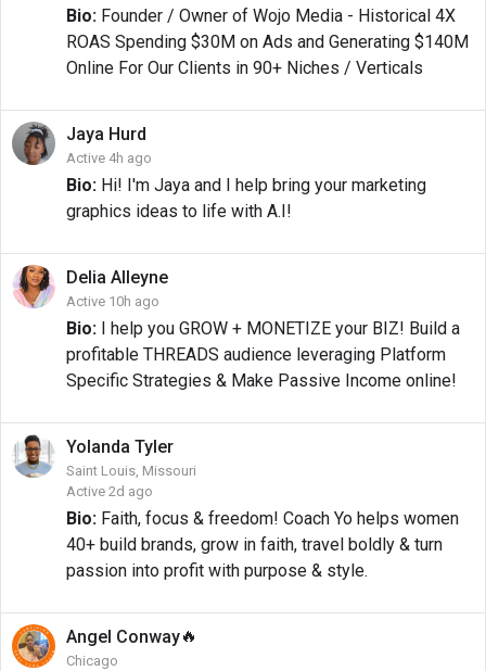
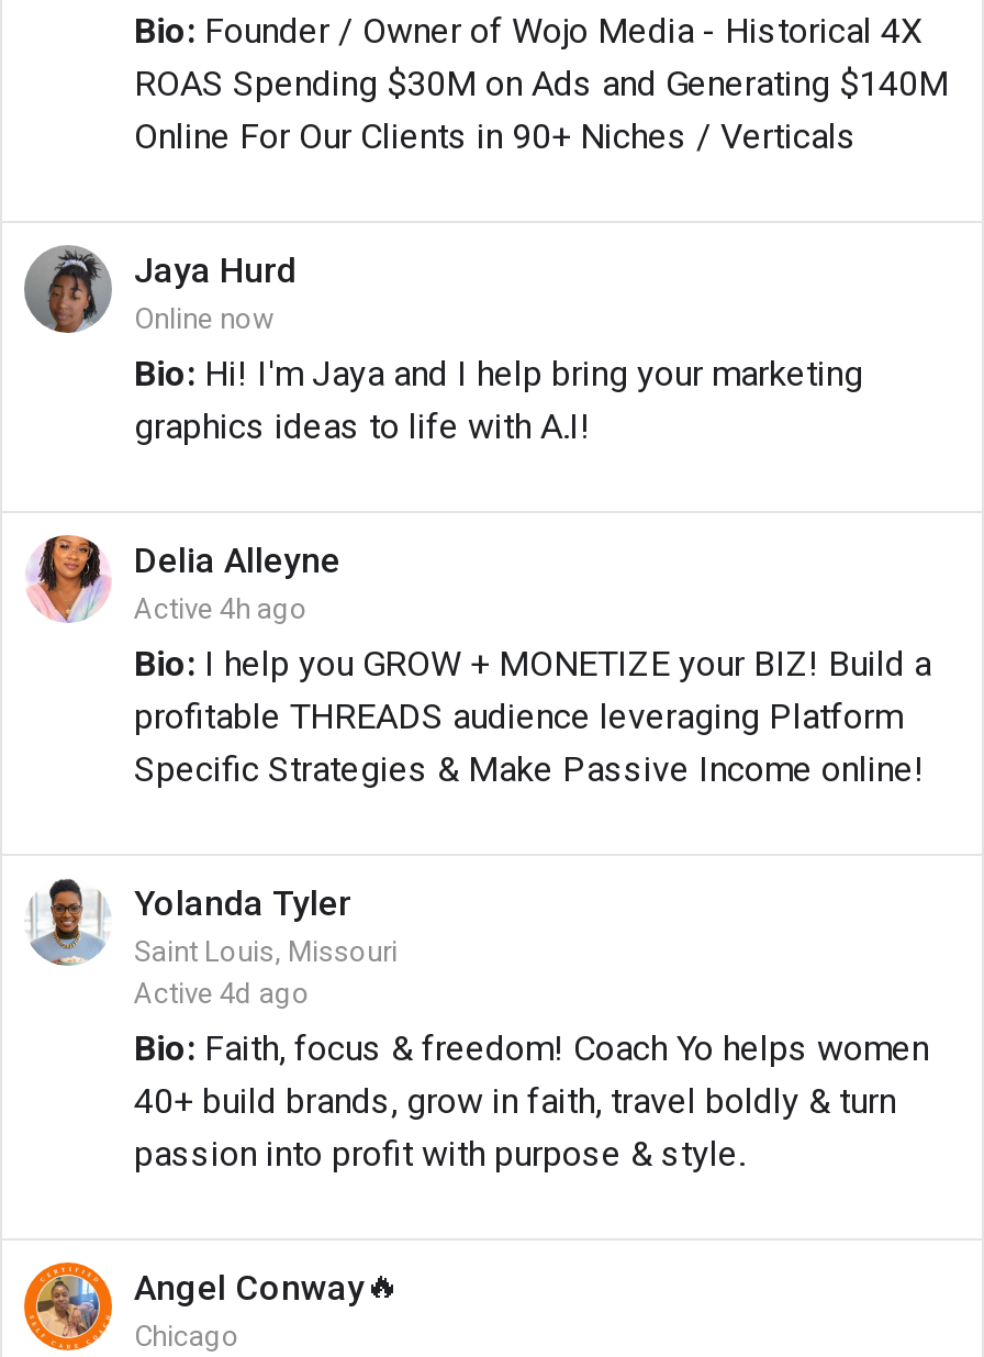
- Active 4h ago
+ Online now

- Active 10h ago
+ Active 4h ago

- Active 2d ago
+ Active 4d ago
